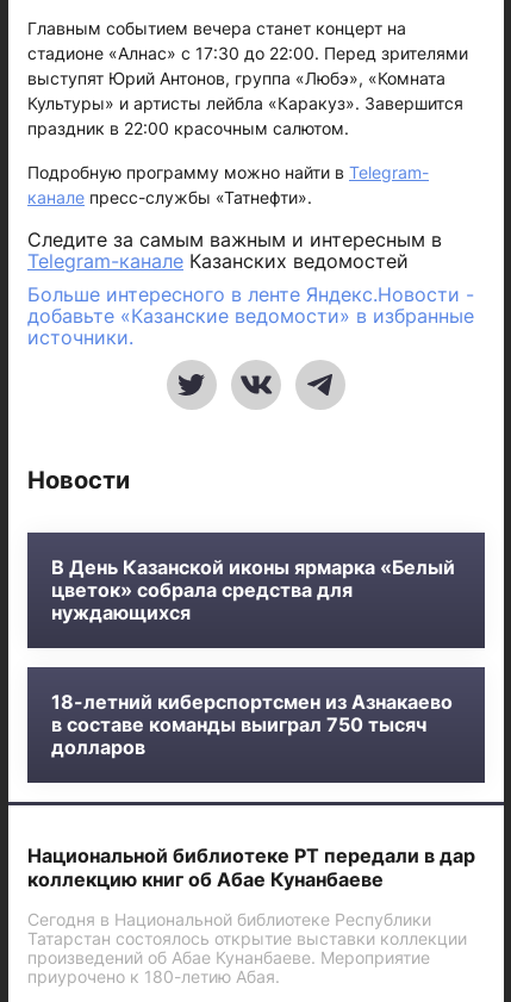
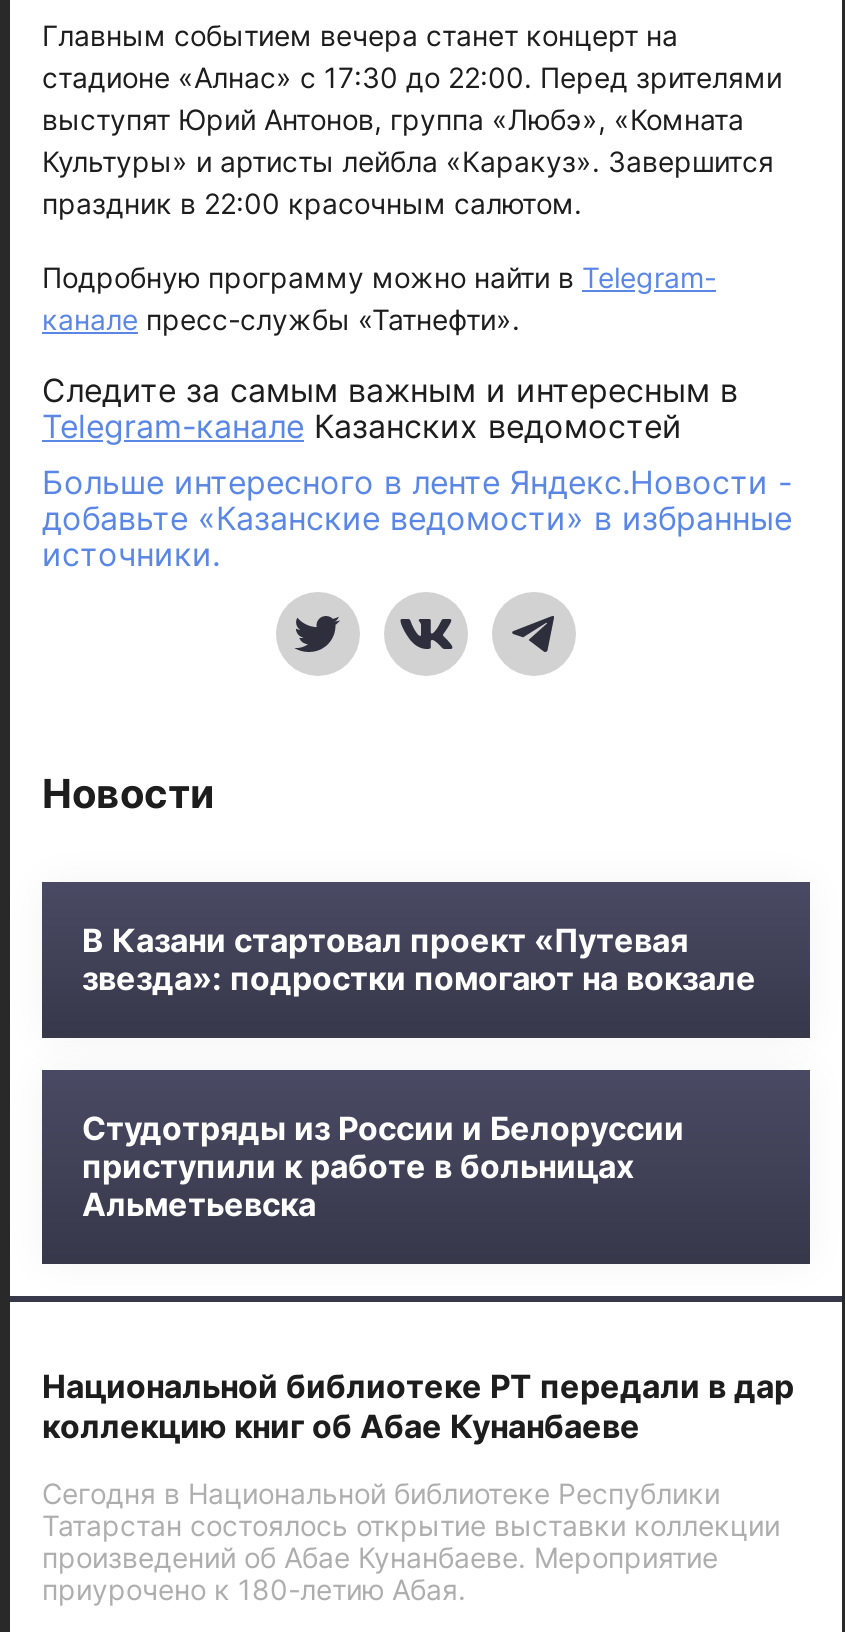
- В День Казанской иконы ярмарка «Белый
- цветок» собрала средства для
- нуждающихся
+ В Казани стартовал проект «Путевая
+ звезда»: подростки помогают на вокзале

- 18-летний киберспортсмен из Азнакаево
- в составе команды выиграл 750 тысяч
- долларов
+ Студотряды из России и Белоруссии
+ приступили к работе в больницах
+ Альметьевска
